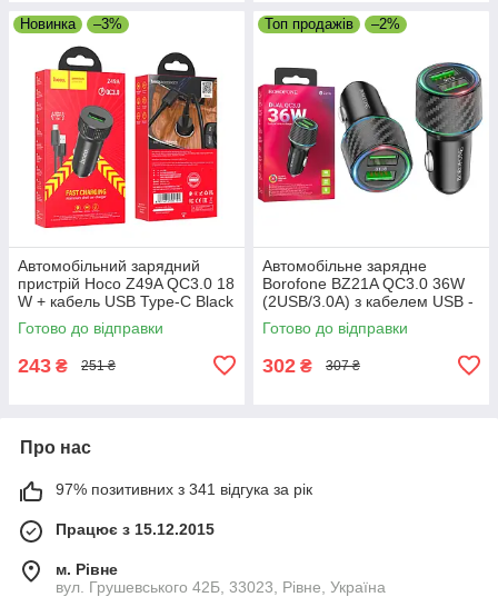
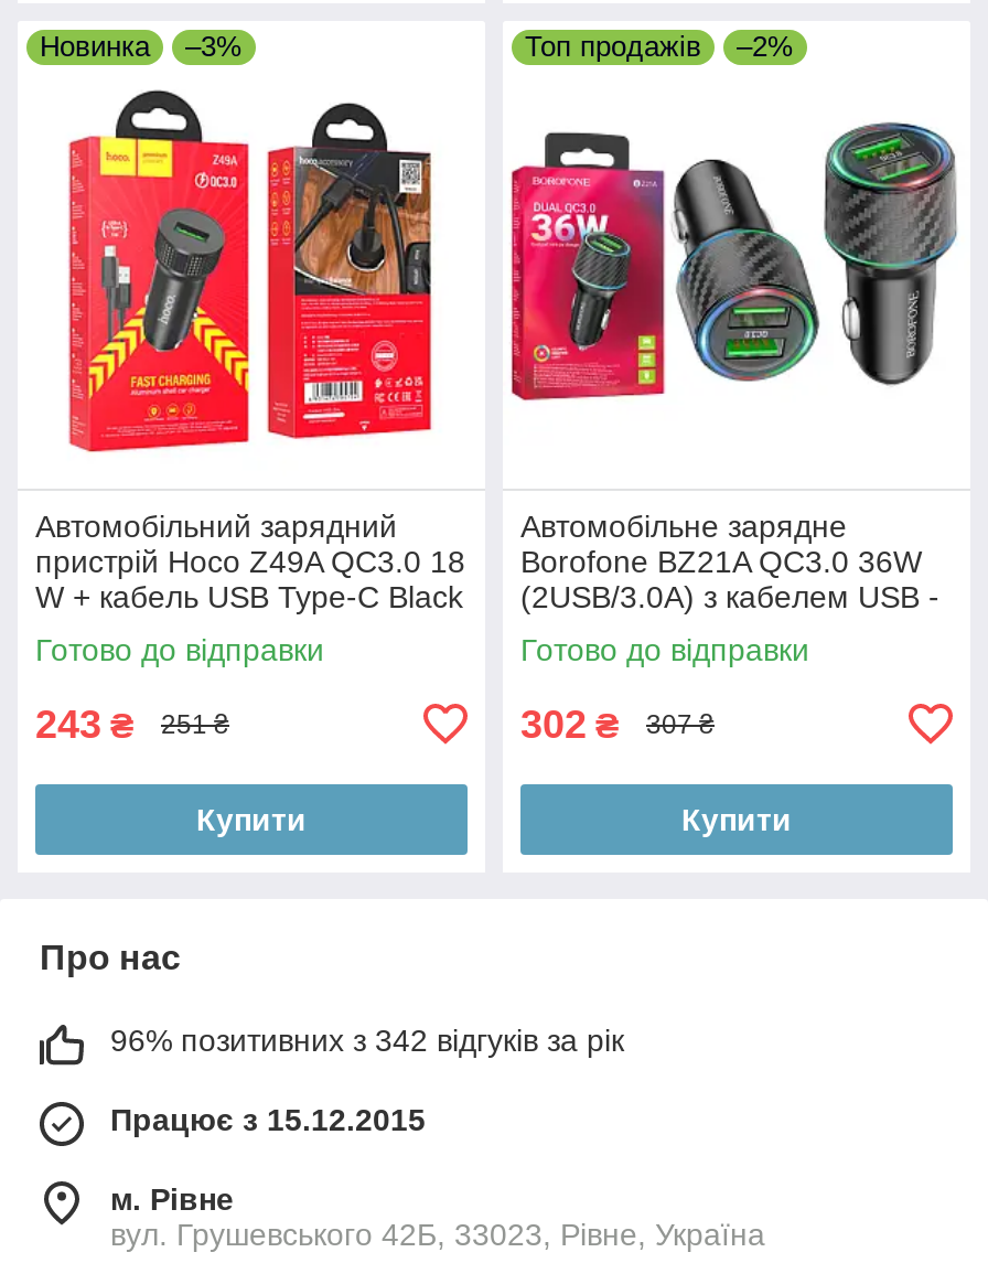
+ Купити

+ Купити

- 97% позитивних з 341 відгука за рік
+ 96% позитивних з 342 відгуків за рік
